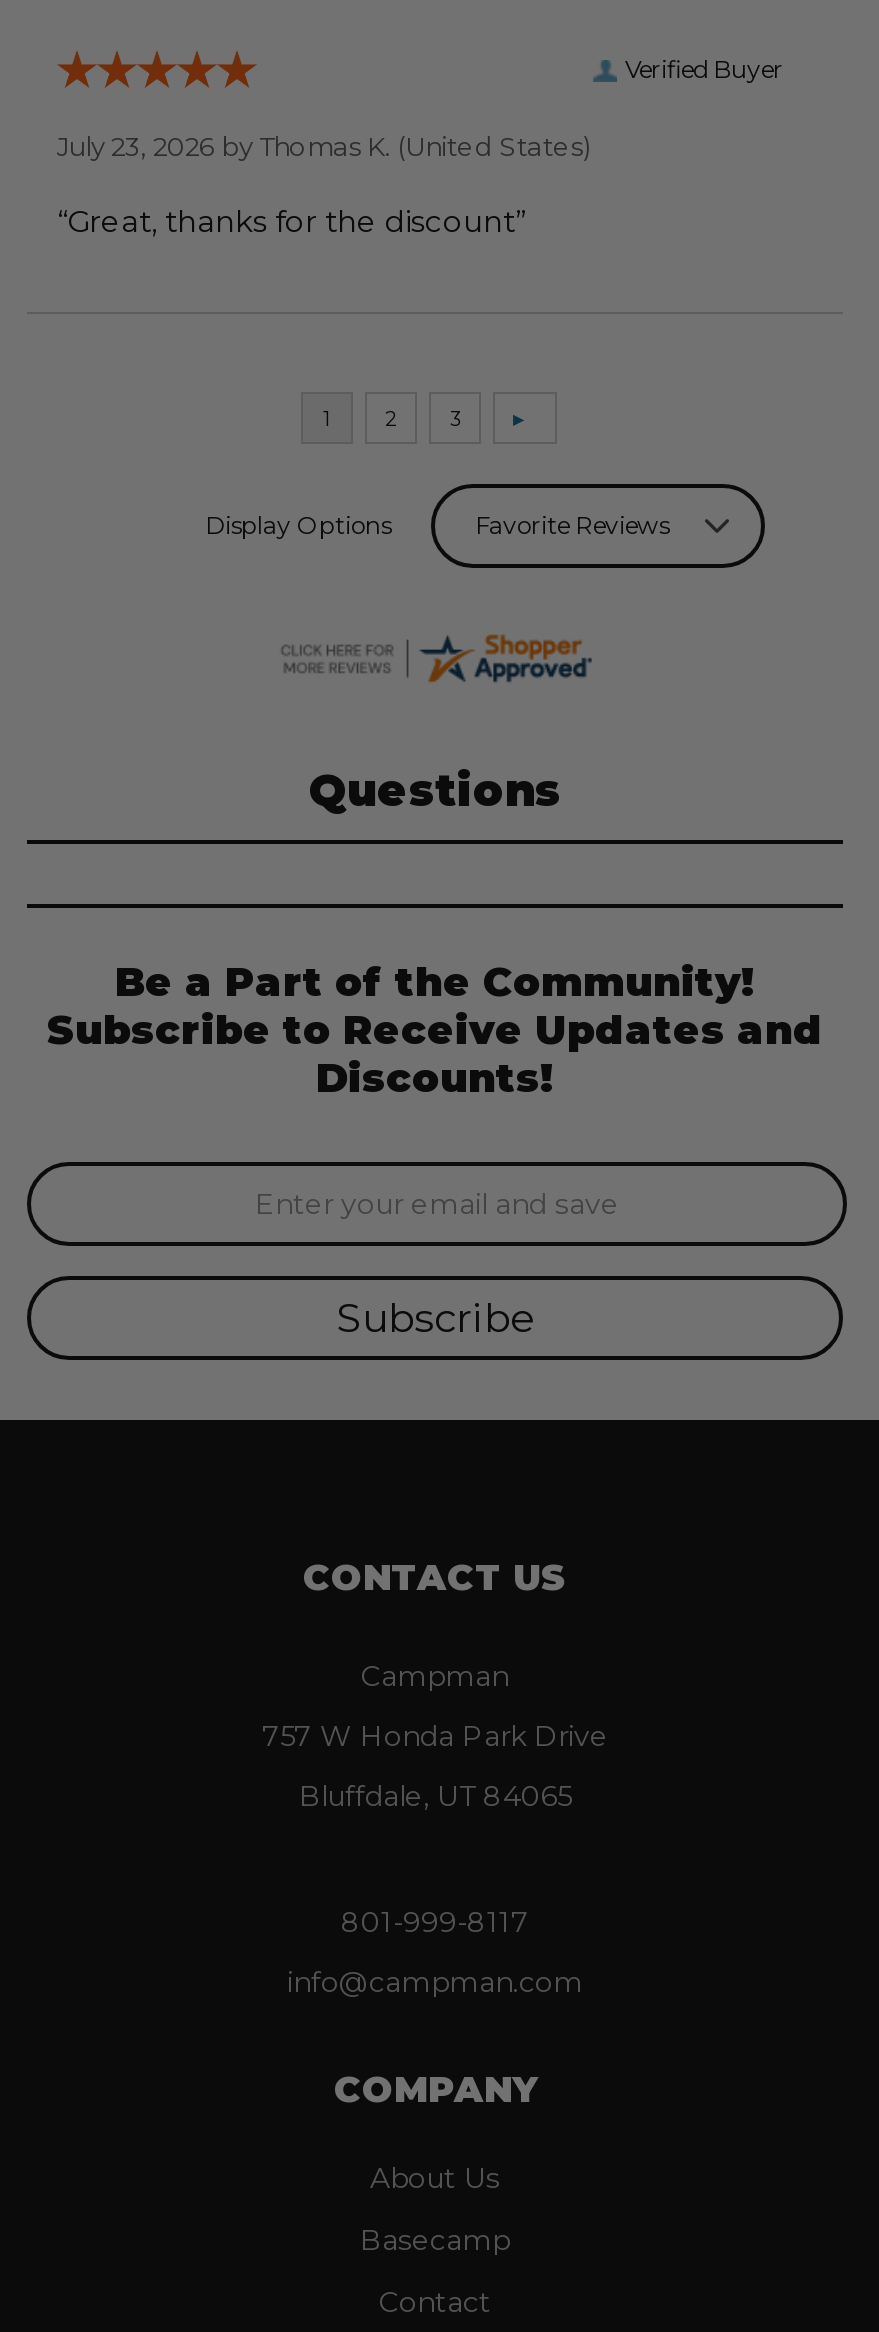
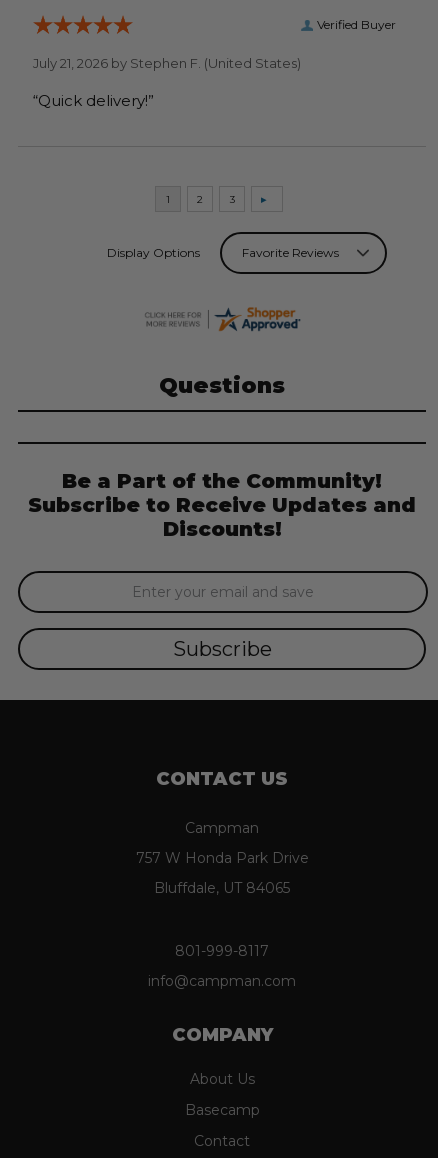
- July 23, 2026 by Thomas K. (United States)
+ July 21, 2026 by Stephen F. (United States)

- “Great, thanks for the discount”
+ “Quick delivery!”
